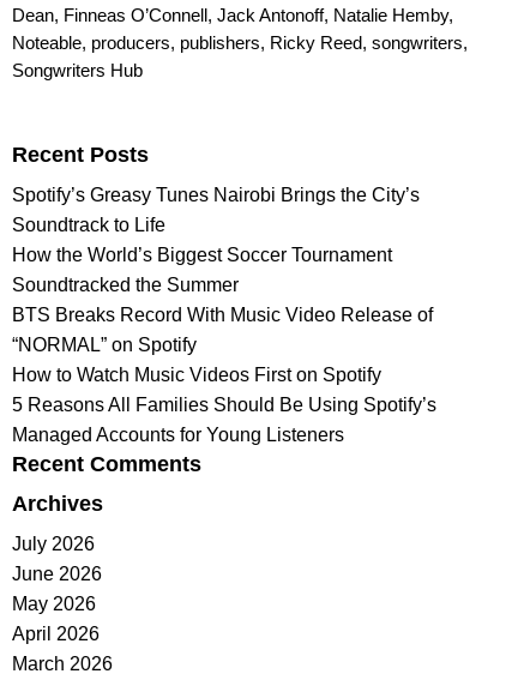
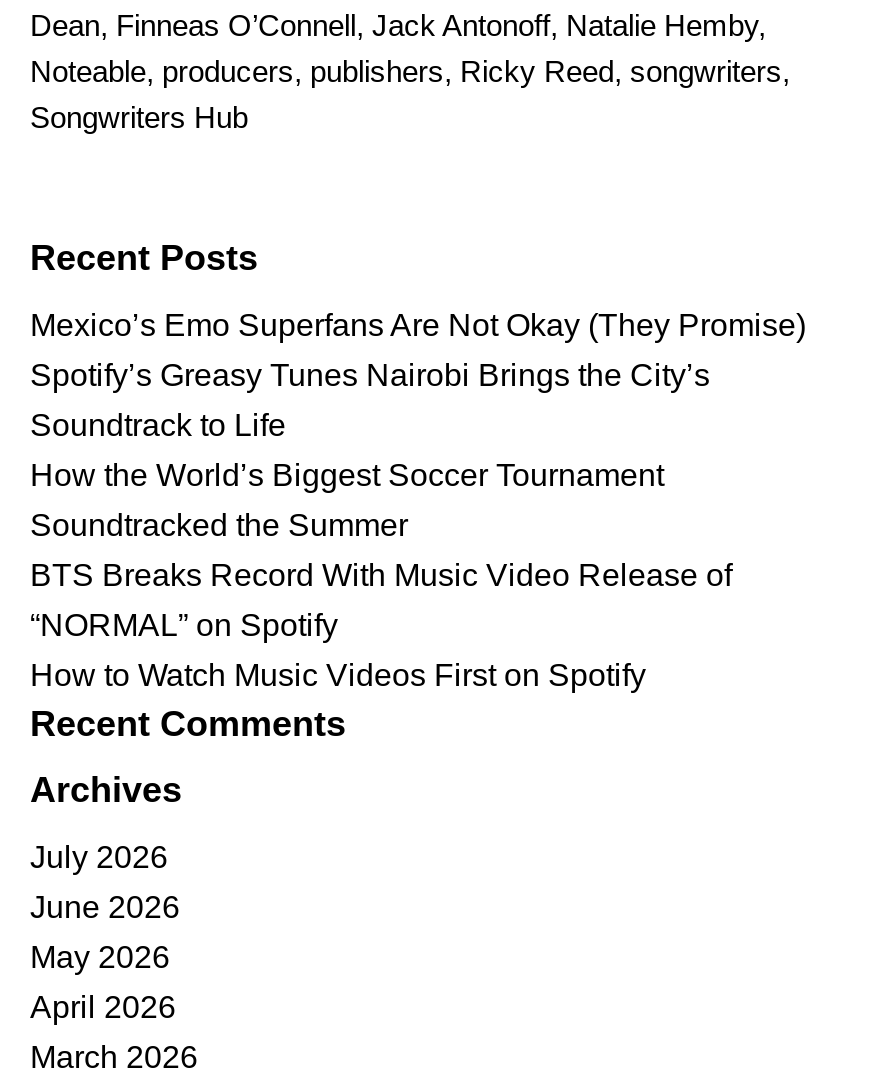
+ Mexico’s Emo Superfans Are Not Okay (They Promise)

moved down: Spotify’s Greasy Tunes Nairobi Brings the City’s | Soundtrack to Life | How the World’s Biggest Soccer Tournament | Soundtracked the Summer | BTS Breaks Record With Music Video Release of | “NORMAL” on Spotify | How to Watch Music Videos First on Spotify

- 5 Reasons All Families Should Be Using Spotify’s
- Managed Accounts for Young Listeners
